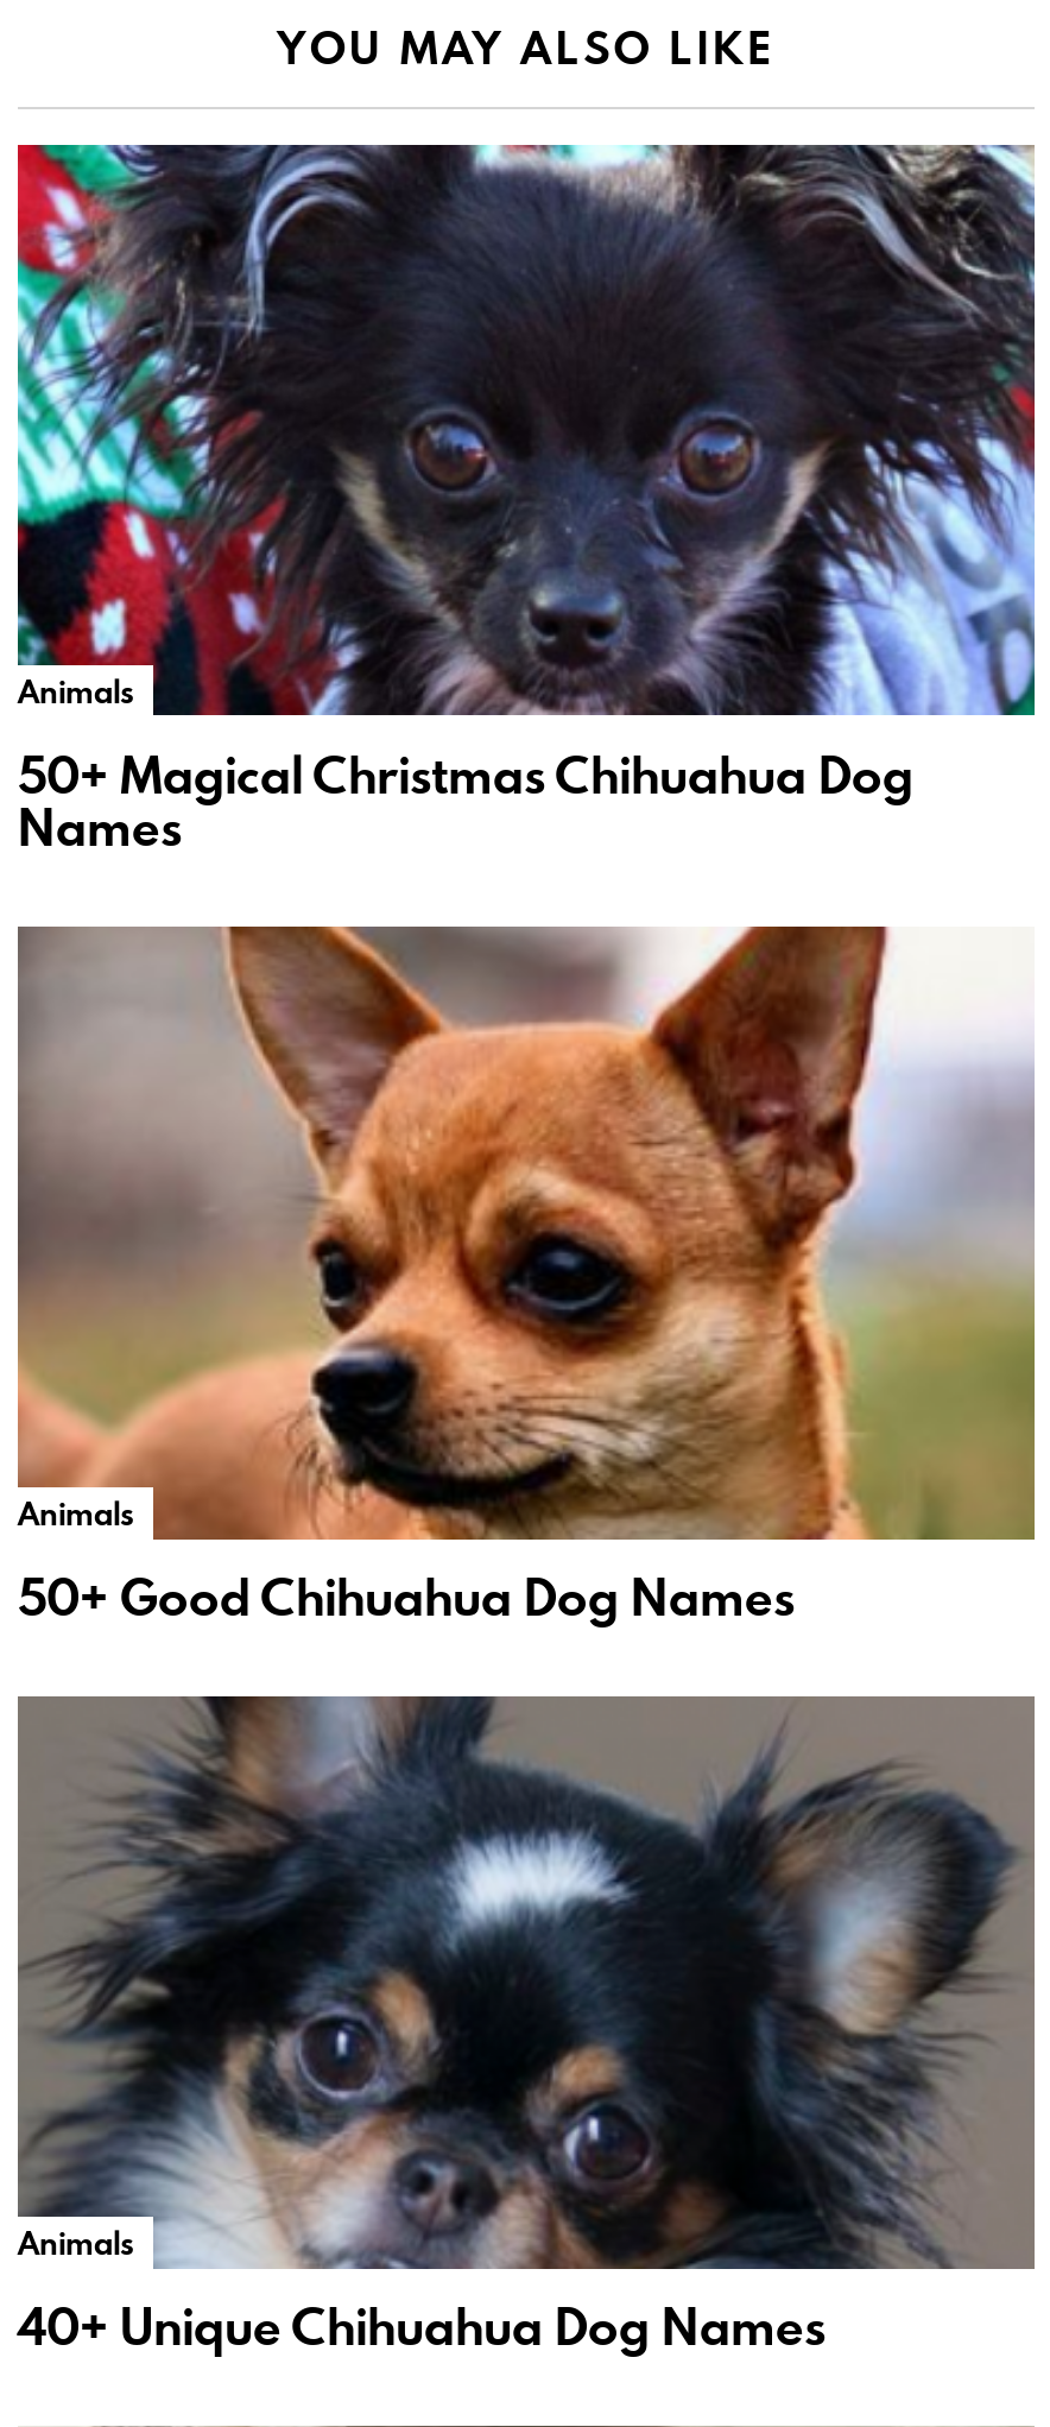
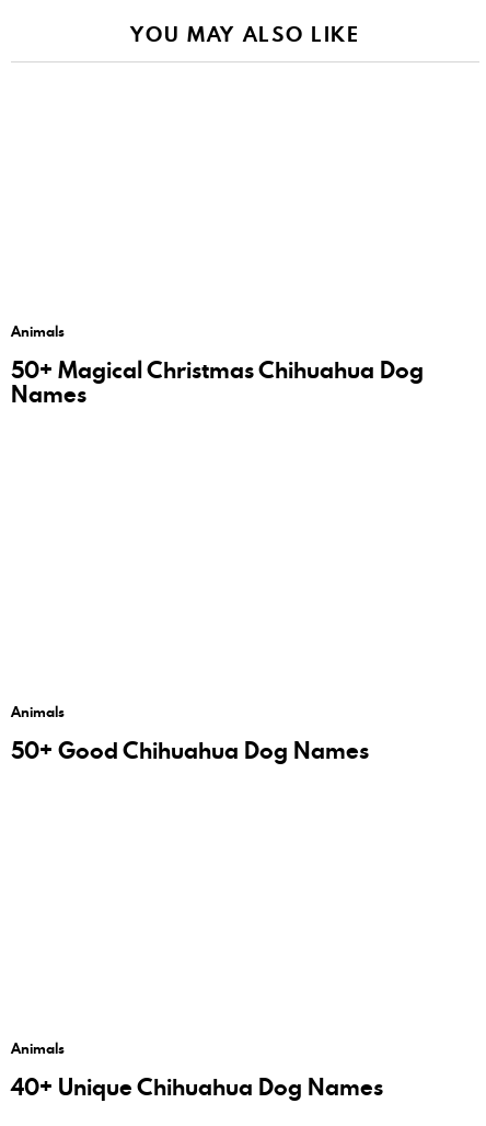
- [image]

- [image]

- [image]
